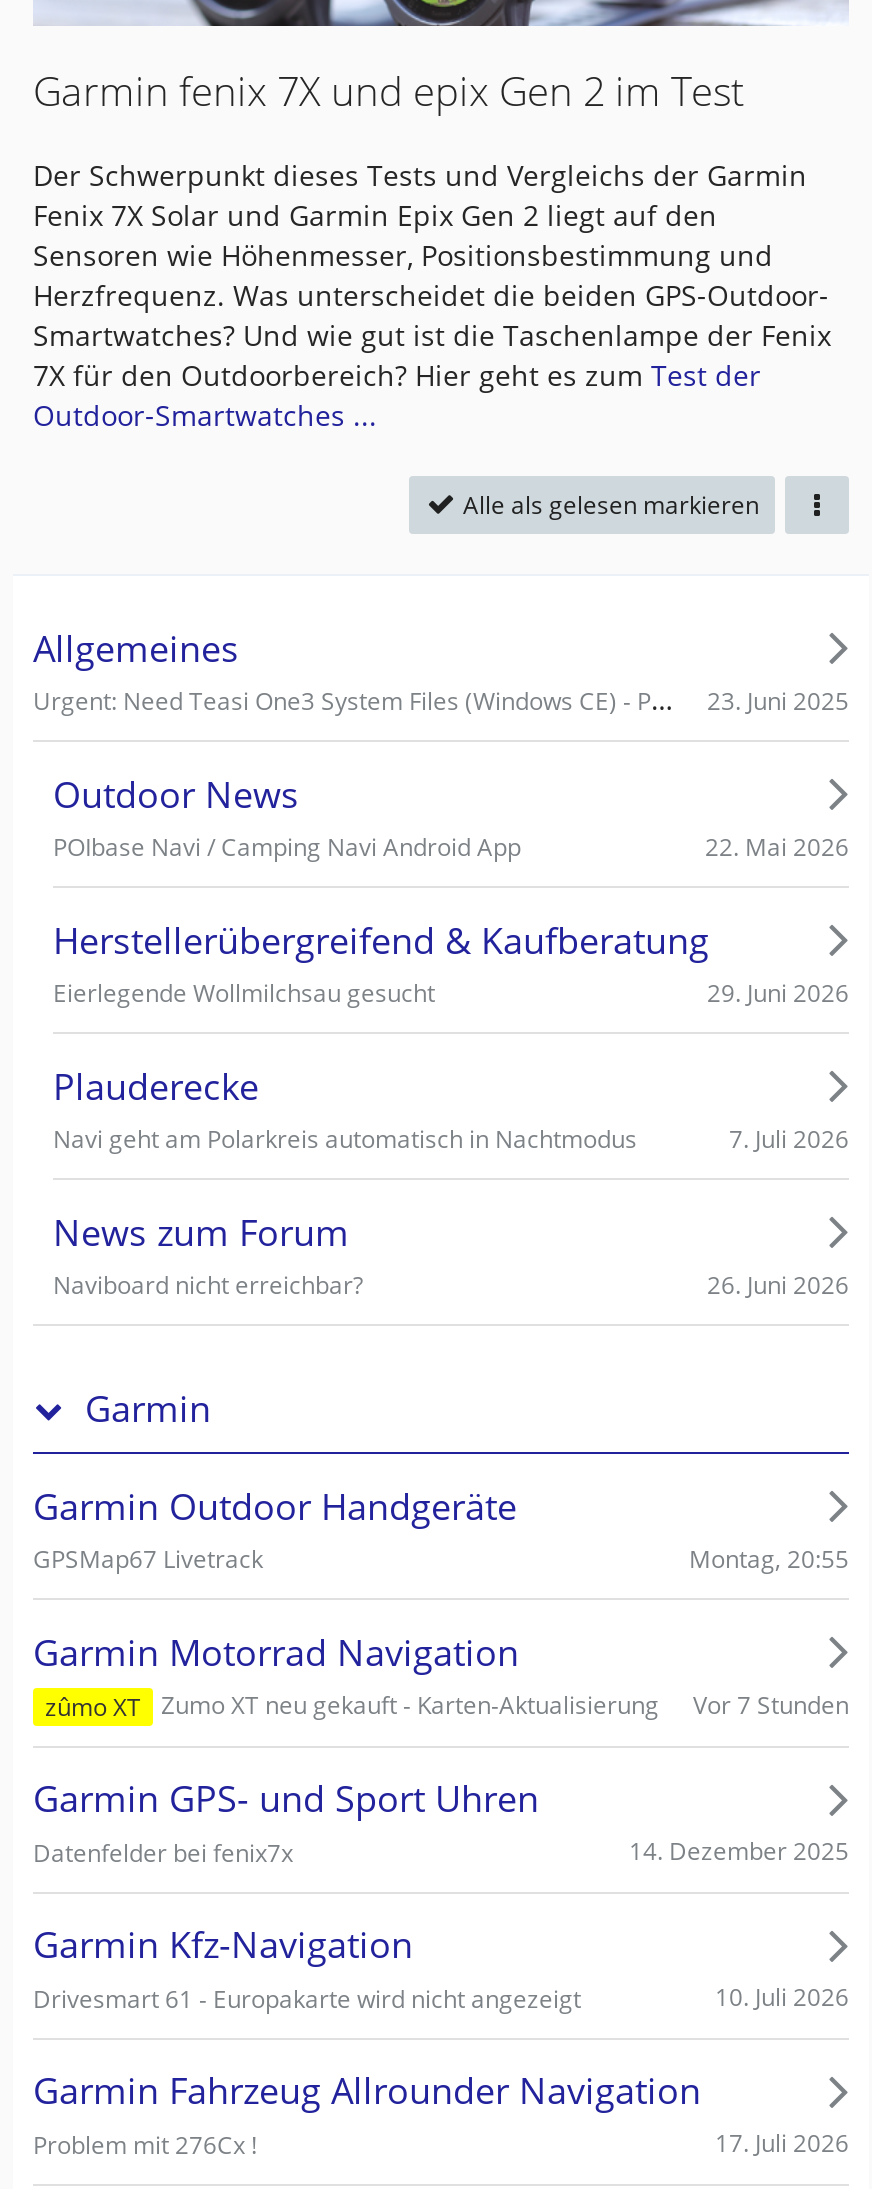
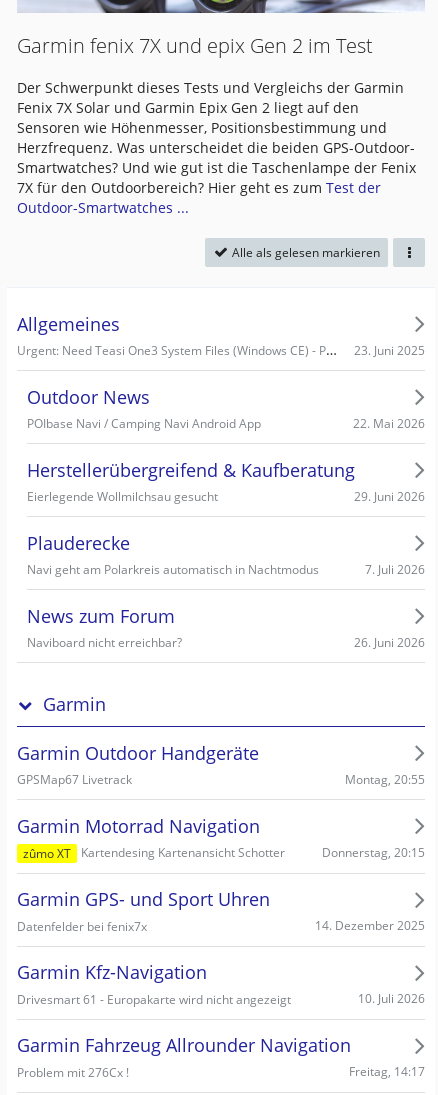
- zûmo XT Zumo XT neu gekauft - Karten-Aktualisierung
- Vor 7 Stunden
+ zûmo XT Kartendesing Kartenansicht Schotter
+ Donnerstag, 20:15

- 17. Juli 2026
+ Freitag, 14:17
